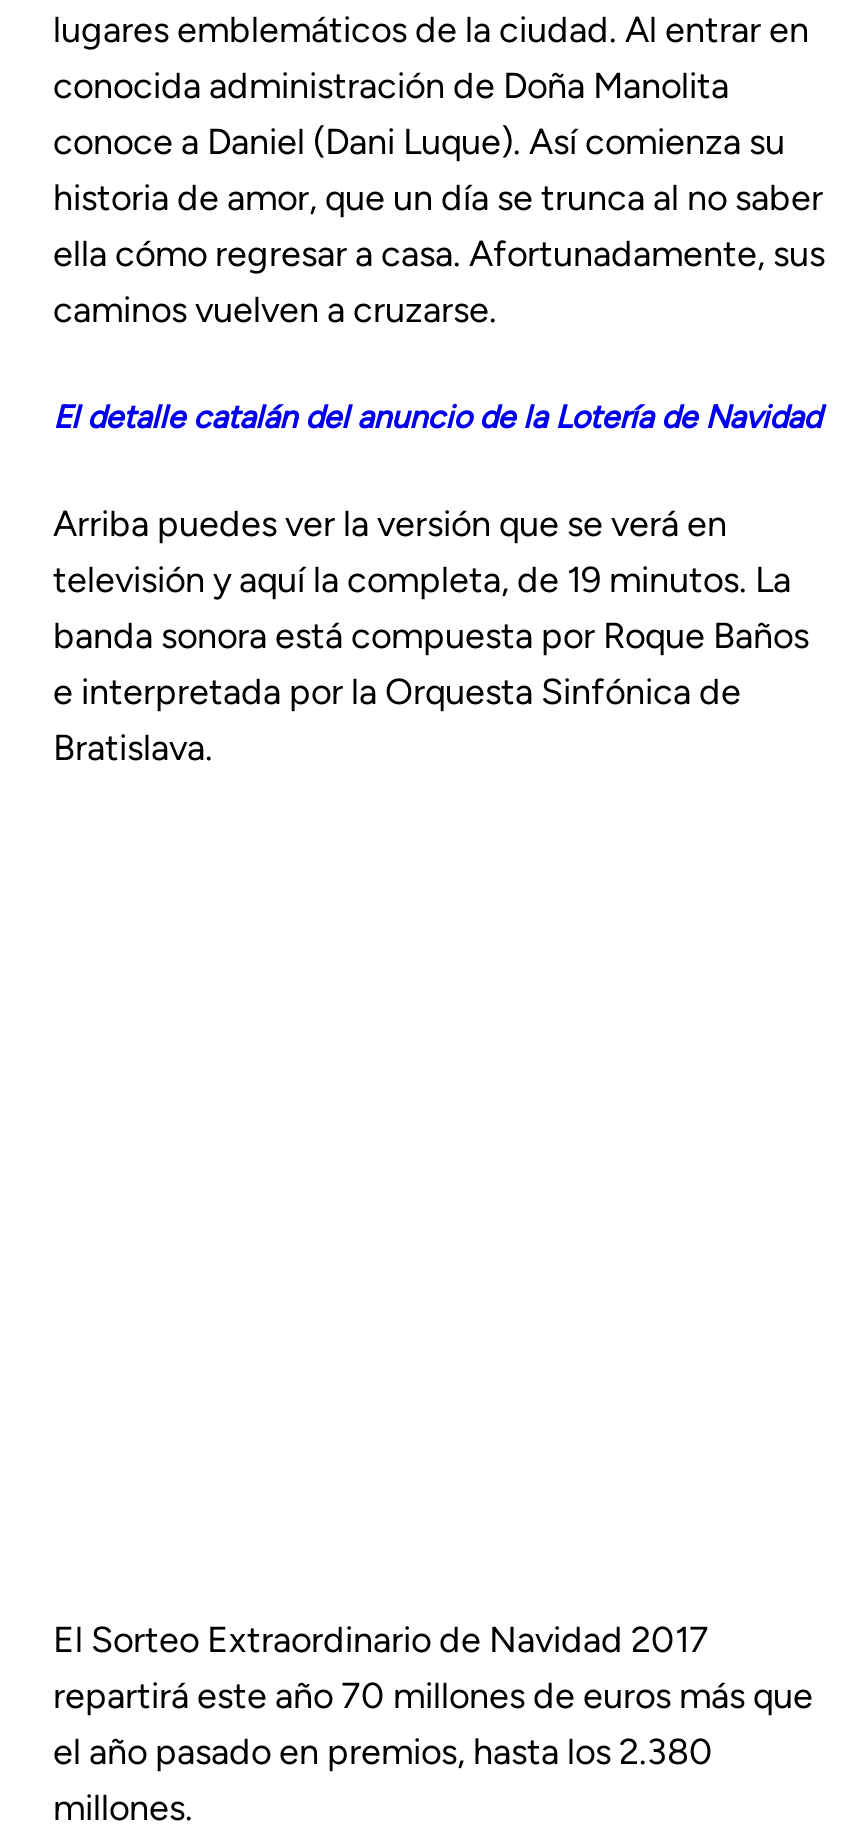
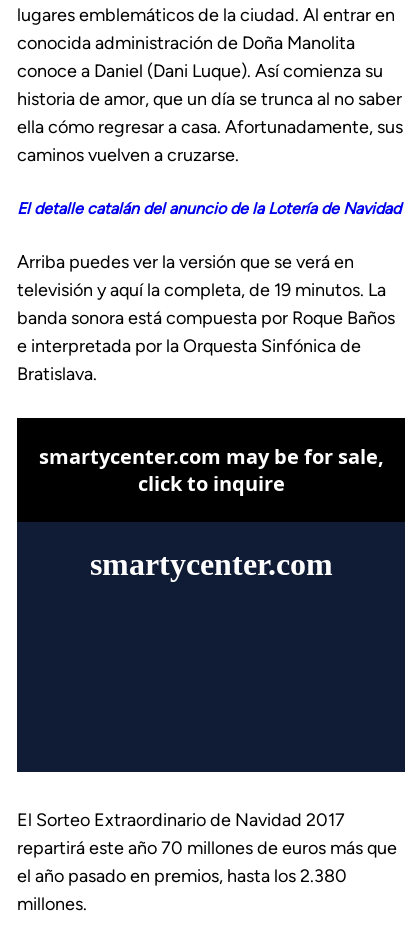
+ [image]
